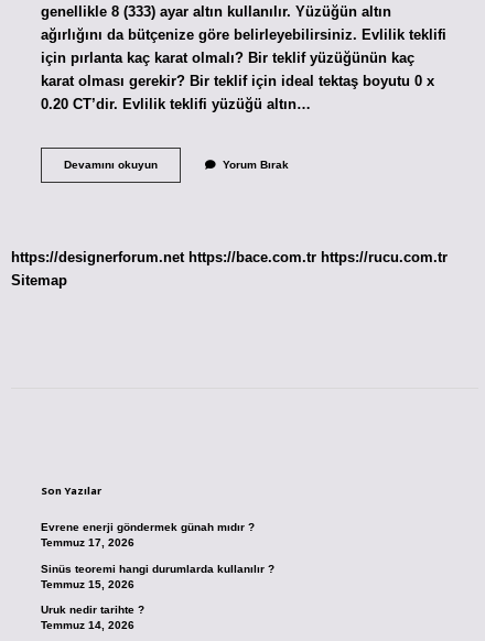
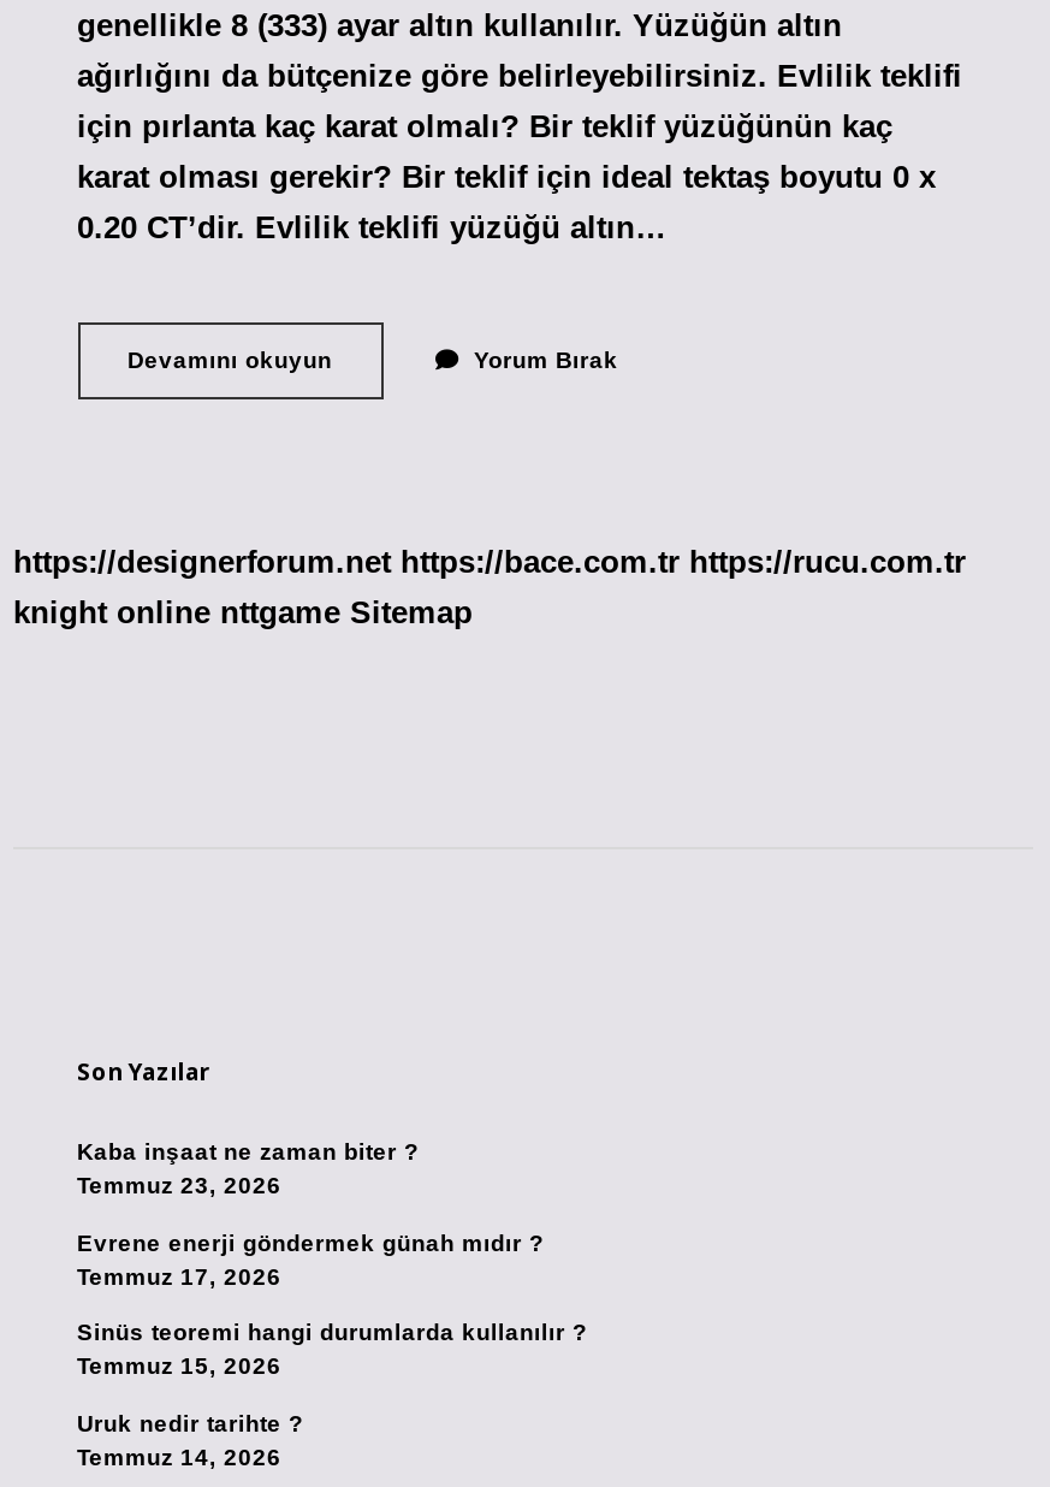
- Sitemap
+ knight online nttgame Sitemap

+ Kaba inşaat ne zaman biter ?
+ Temmuz 23, 2026
